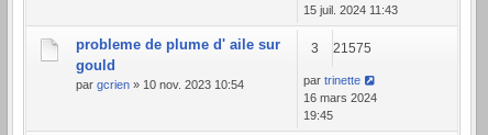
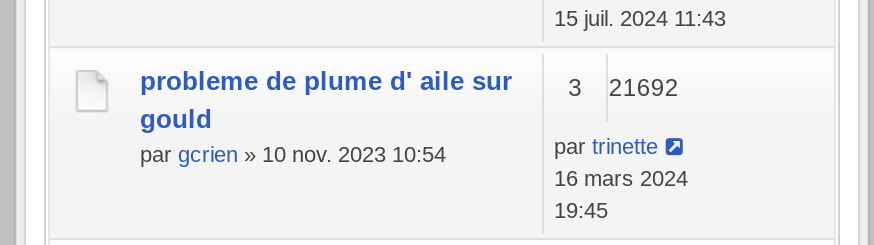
- 3 21575
+ 3 21692
